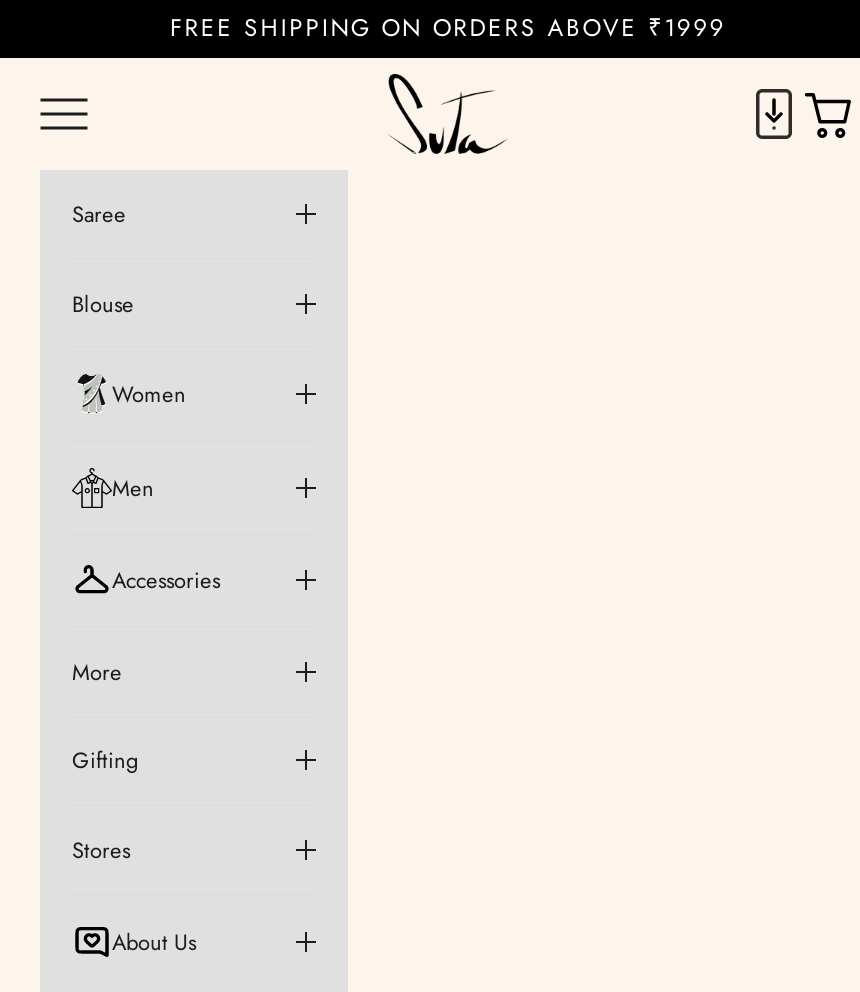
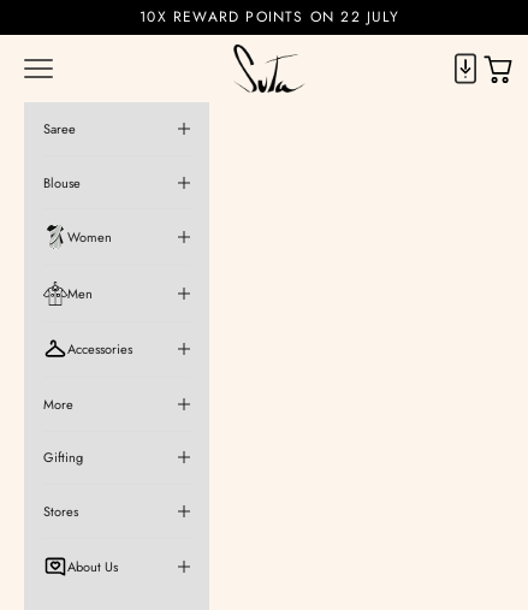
- FREE SHIPPING ON ORDERS ABOVE ₹1999
+ 10X REWARD POINTS ON 22 JULY
